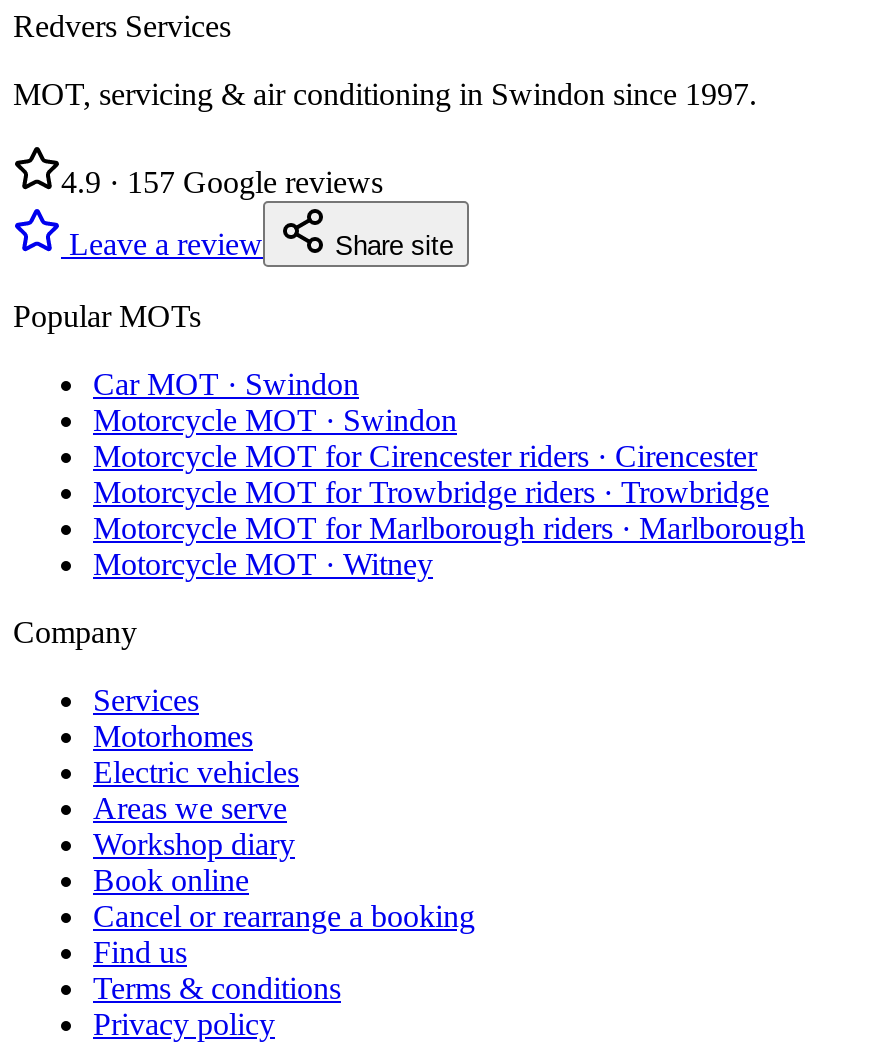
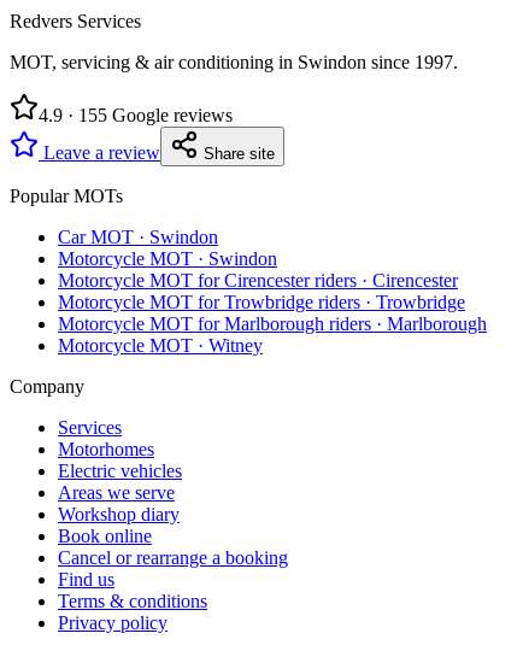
- 4.9 · 157 Google reviews
+ 4.9 · 155 Google reviews
